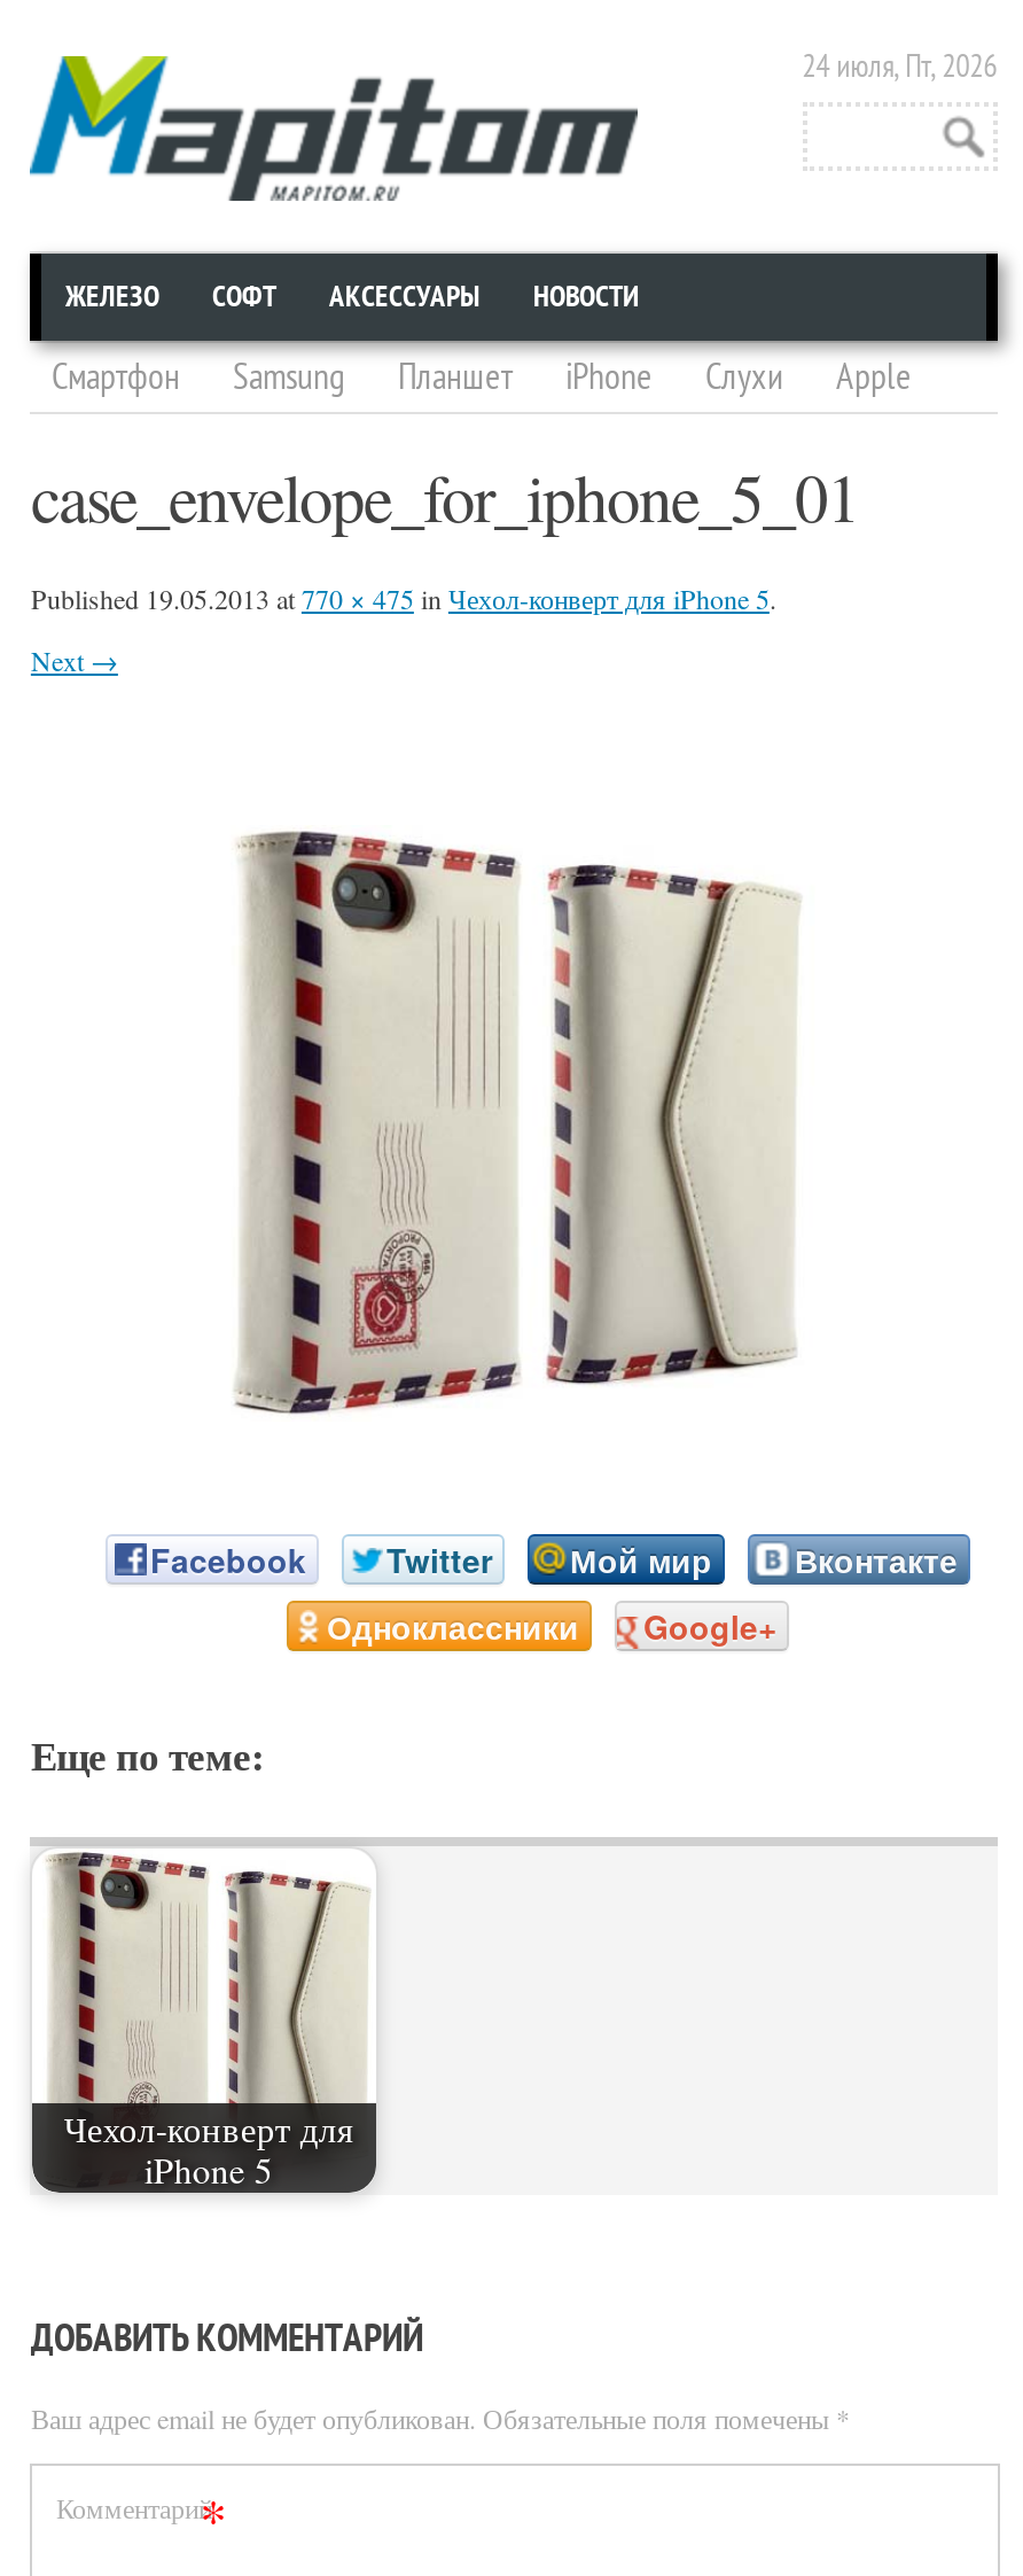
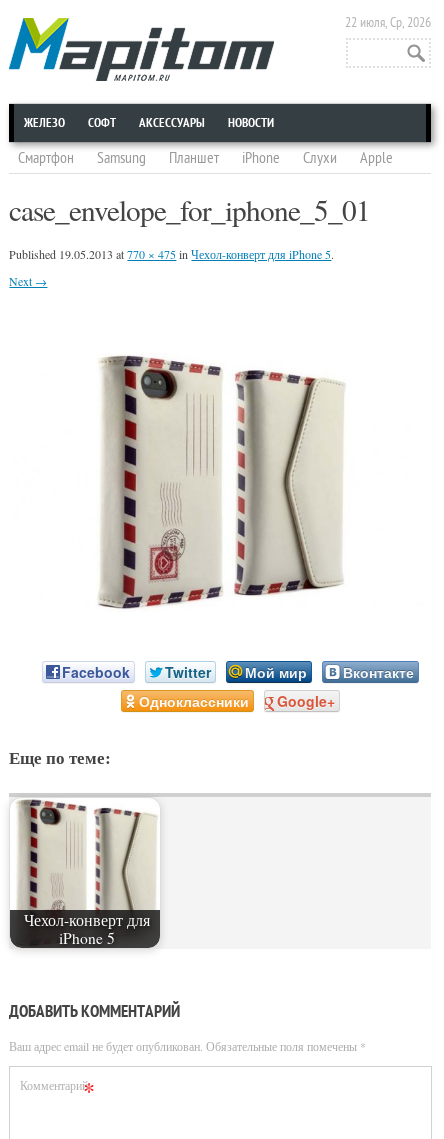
- 24 июля, Пт, 2026
+ 22 июля, Ср, 2026
